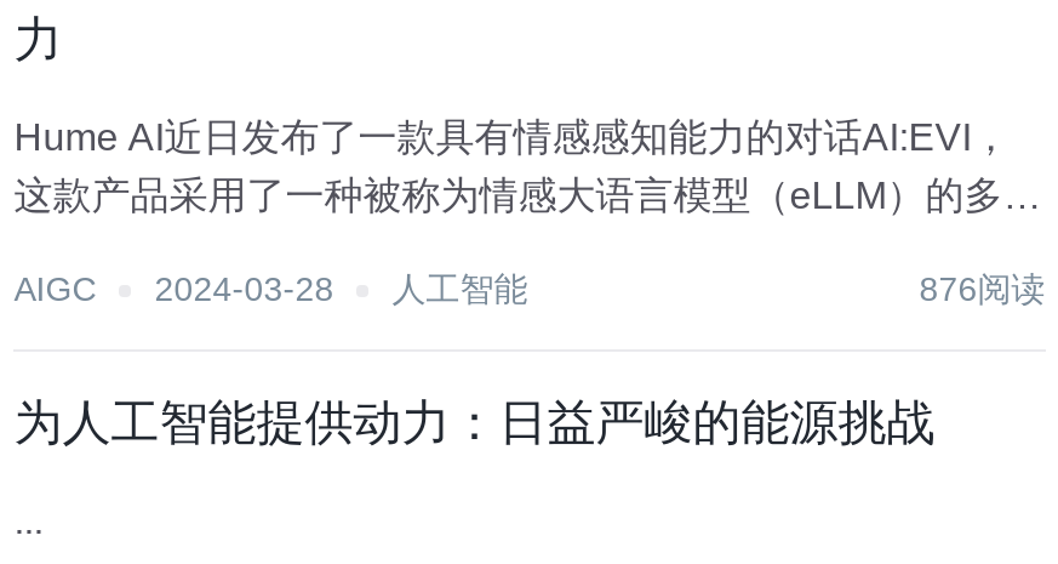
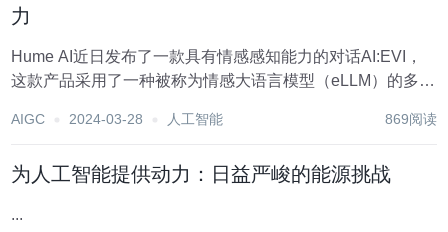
- 876阅读
+ 869阅读
